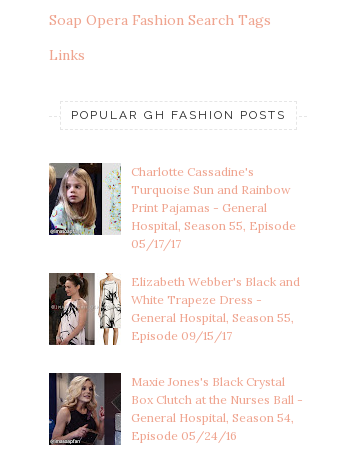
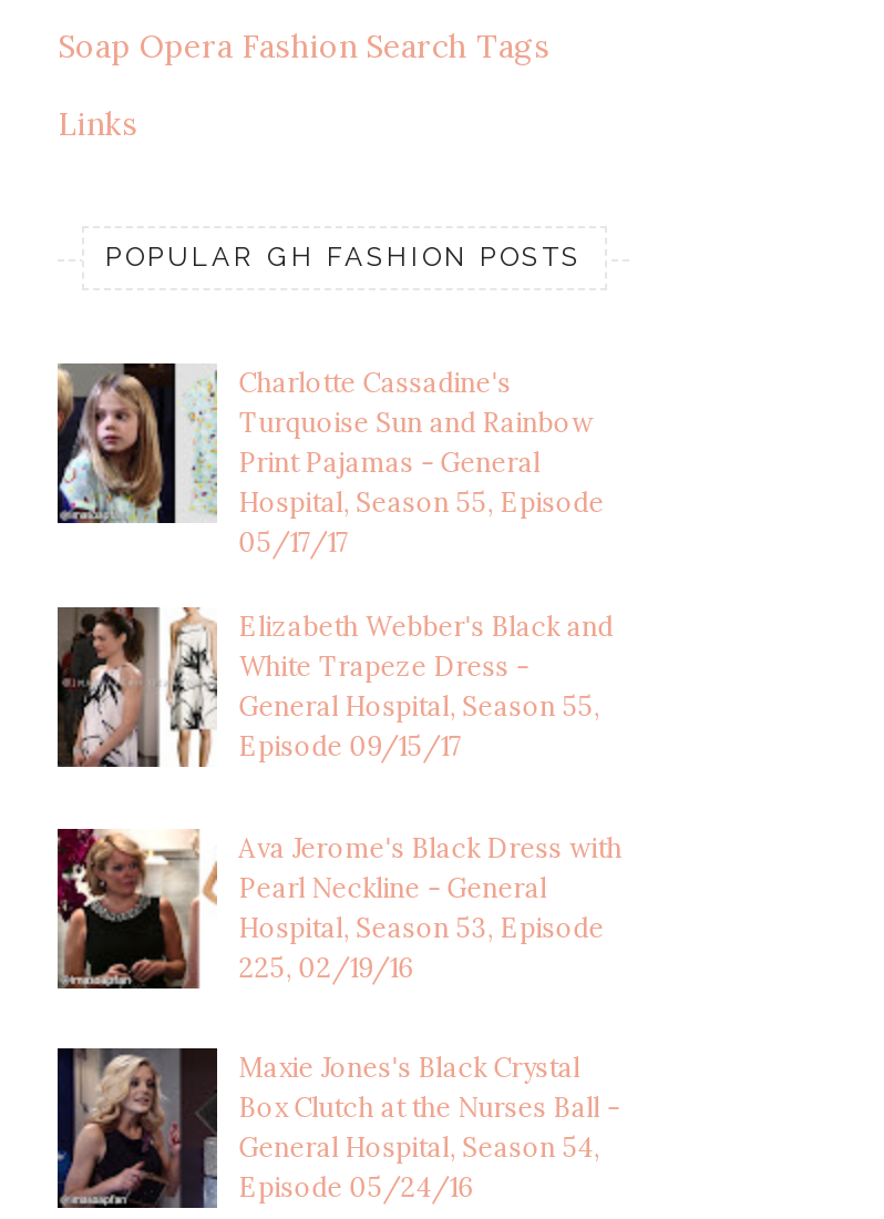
+ [image]
+ Ava Jerome's Black Dress with
+ Pearl Neckline - General
+ Hospital, Season 53, Episode
+ 225, 02/19/16
